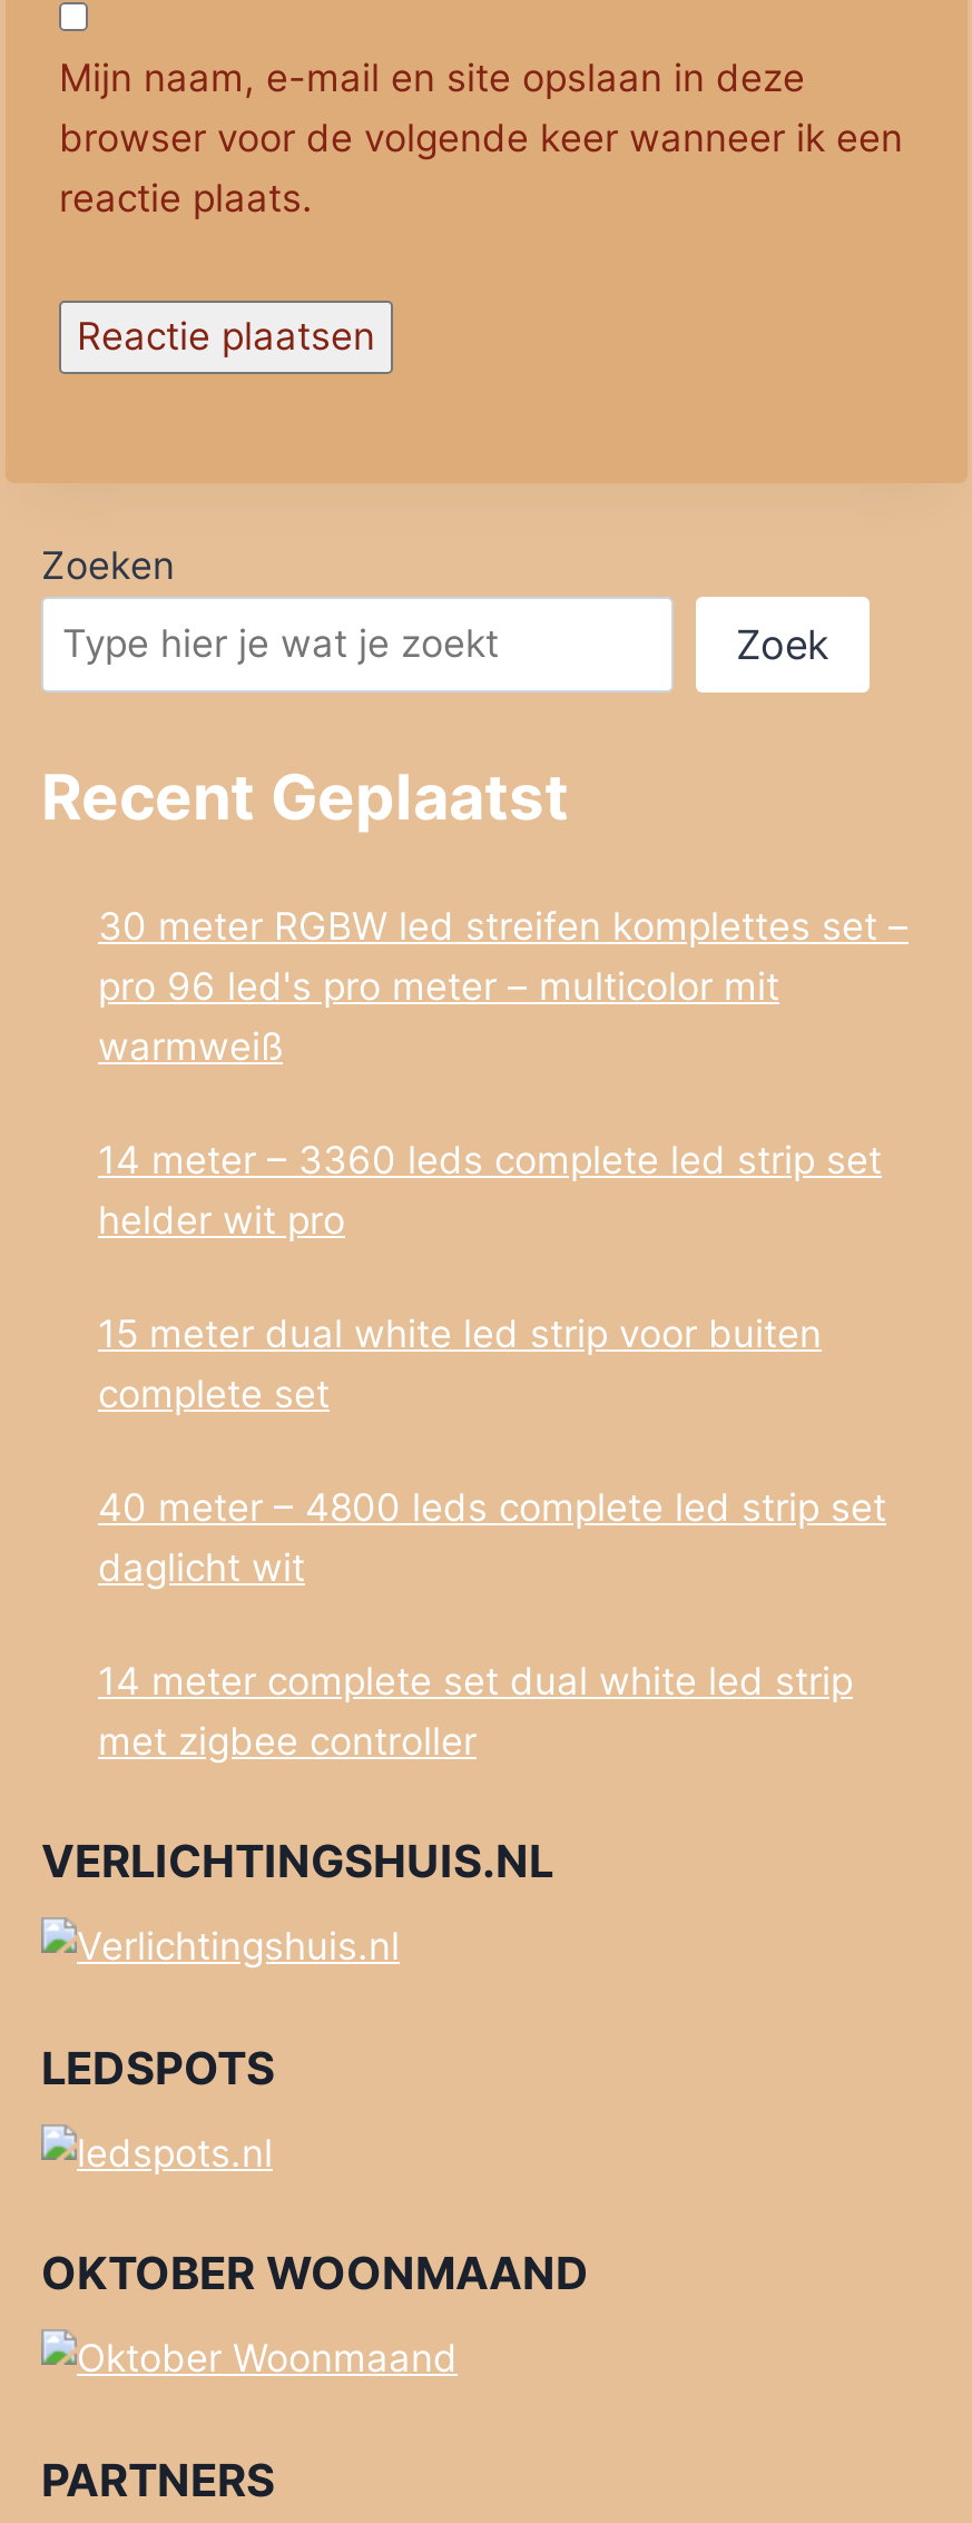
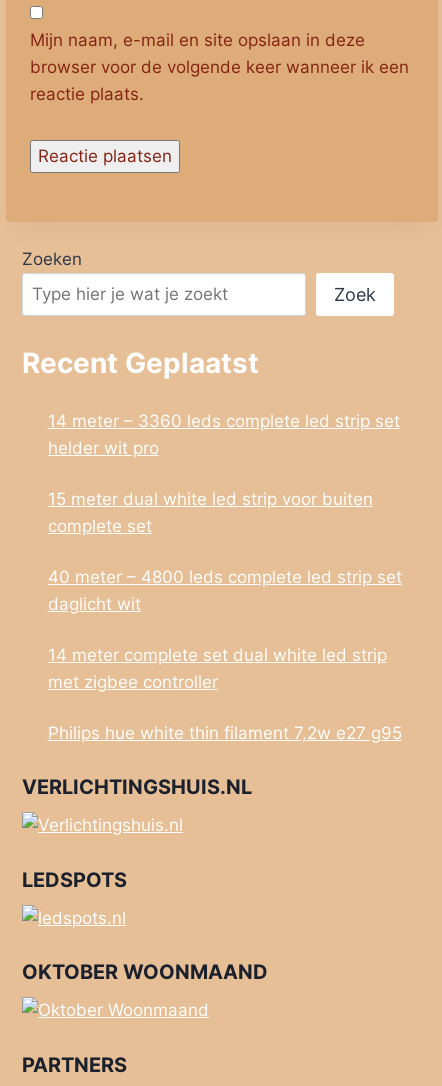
- 30 meter RGBW led streifen komplettes set –
- pro 96 led's pro meter – multicolor mit
- warmweiß

moved up: 14 meter – 3360 leds complete led strip set | helder wit pro | 15 meter dual white led strip voor buiten | complete set | 40 meter – 4800 leds complete led strip set | daglicht wit | 14 meter complete set dual white led strip | met zigbee controller

+ Philips hue white thin filament 7,2w e27 g95
